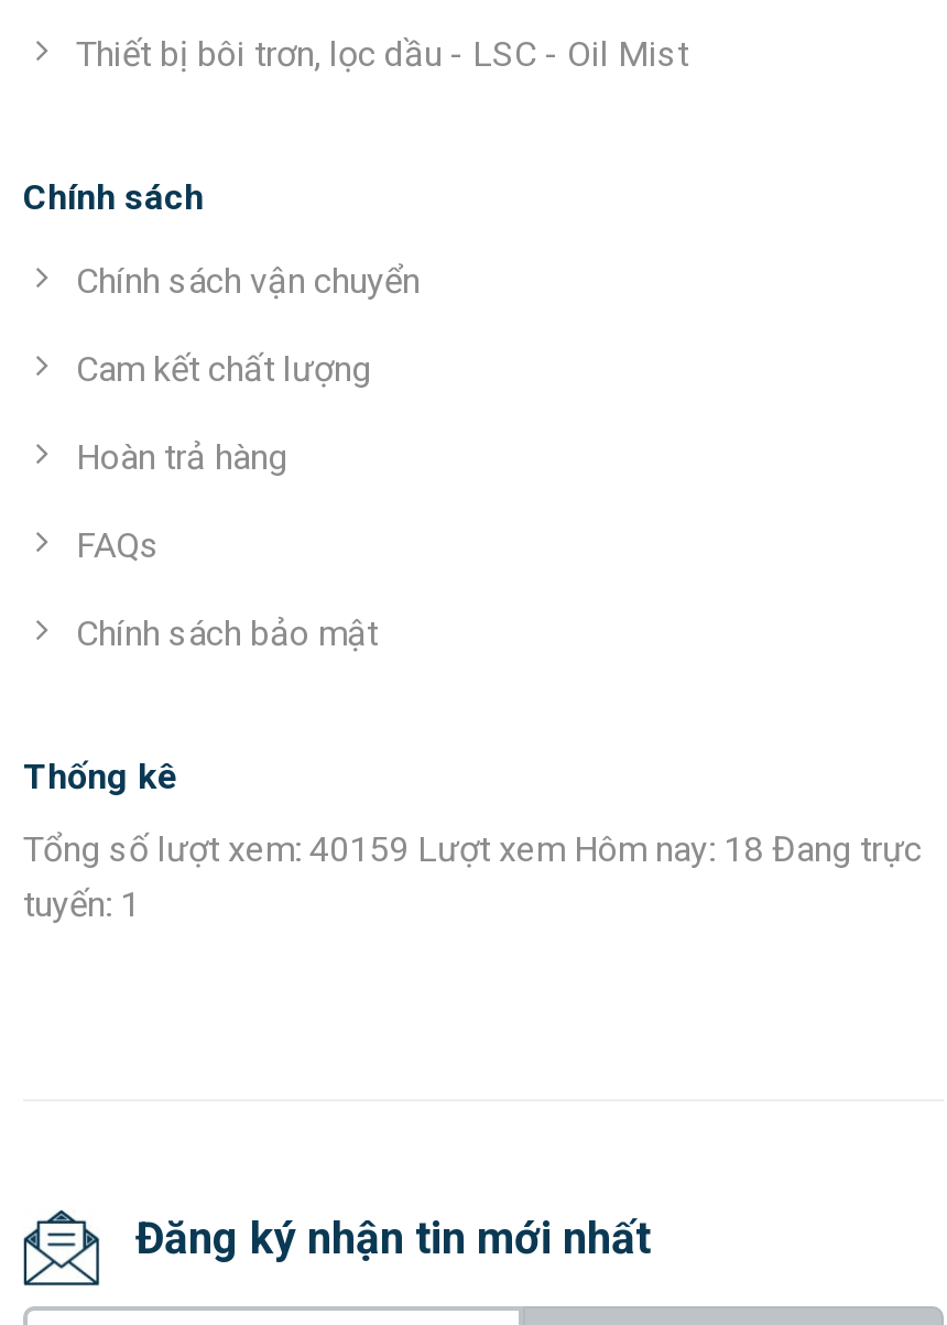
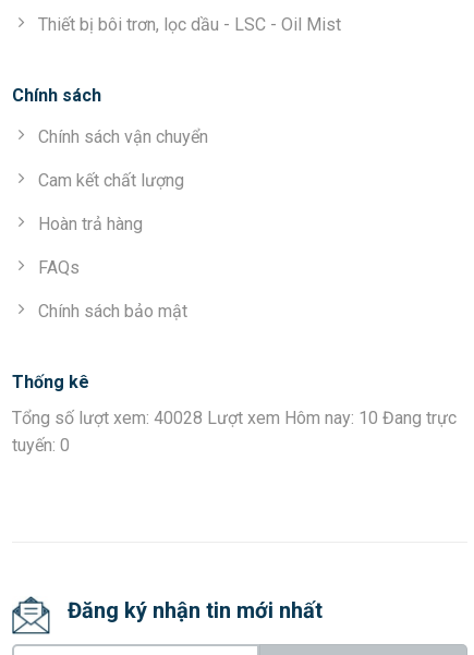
- Tổng số lượt xem: 40159 Lượt xem Hôm nay: 18 Đang trực
+ Tổng số lượt xem: 40028 Lượt xem Hôm nay: 10 Đang trực

- tuyến: 1
+ tuyến: 0
